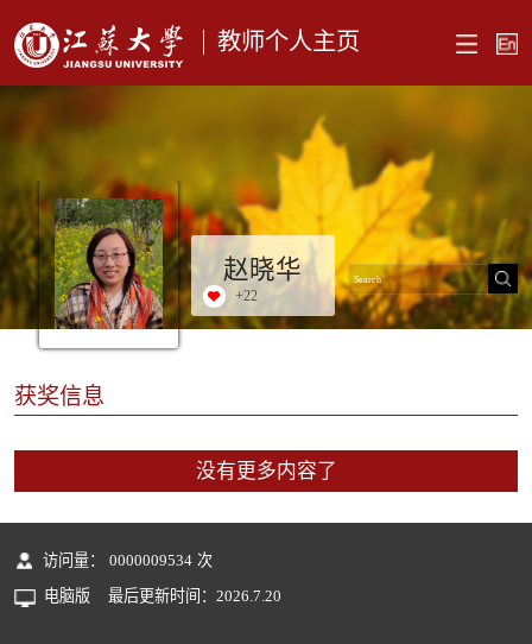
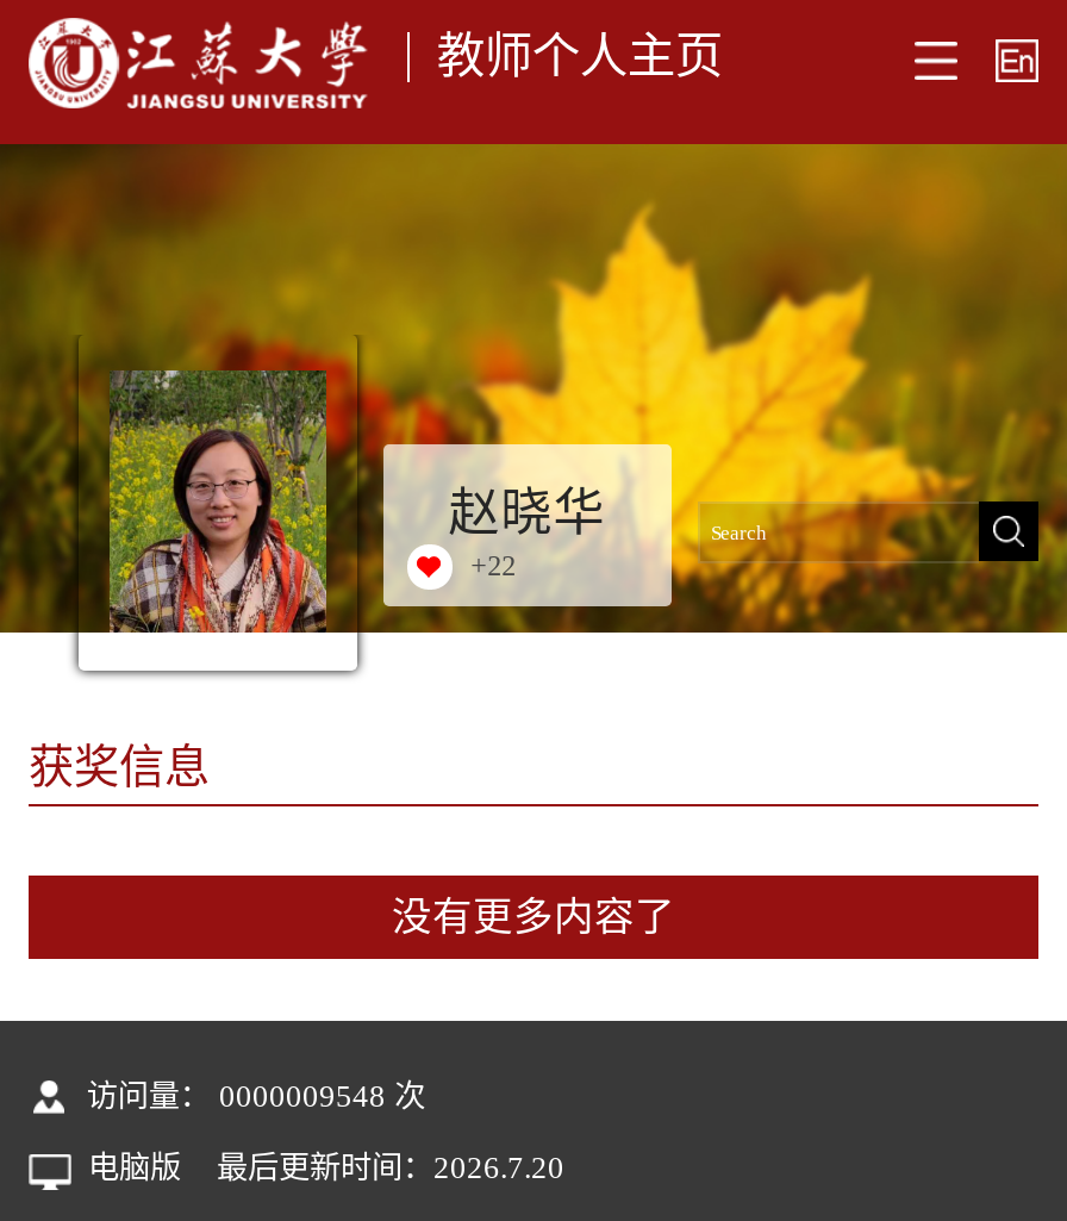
- 访问量： 0000009534 次
+ 访问量： 0000009548 次
